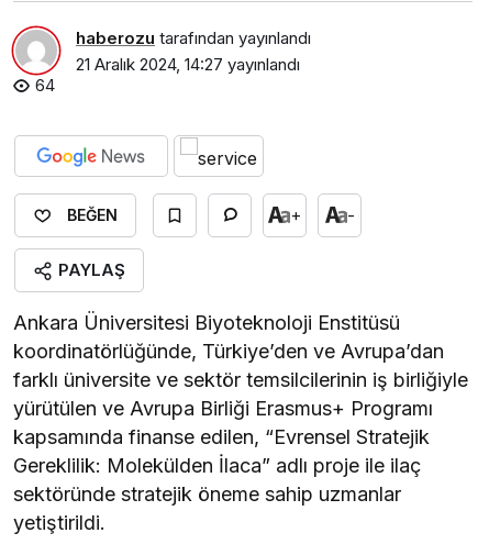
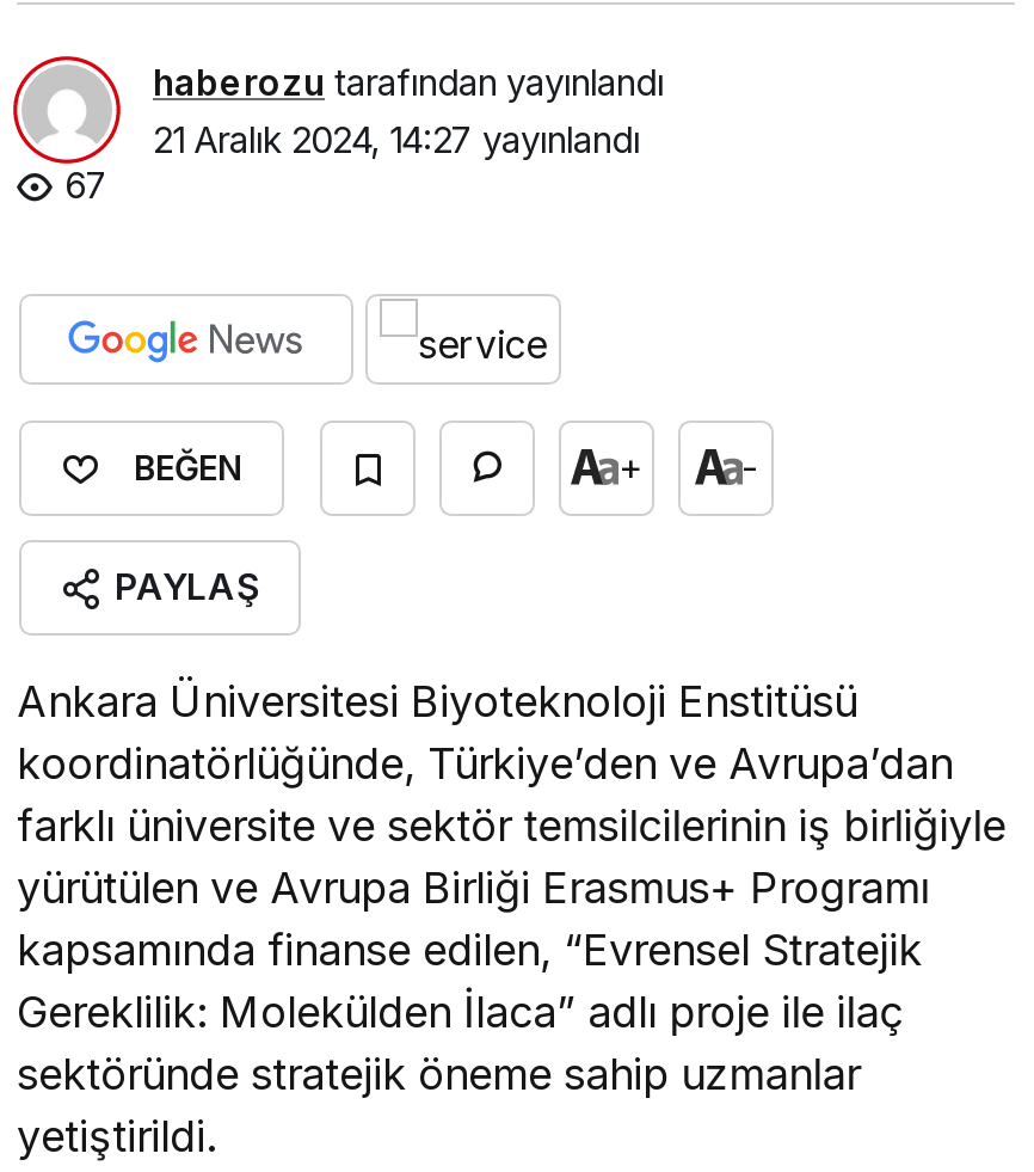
- 64
+ 67
